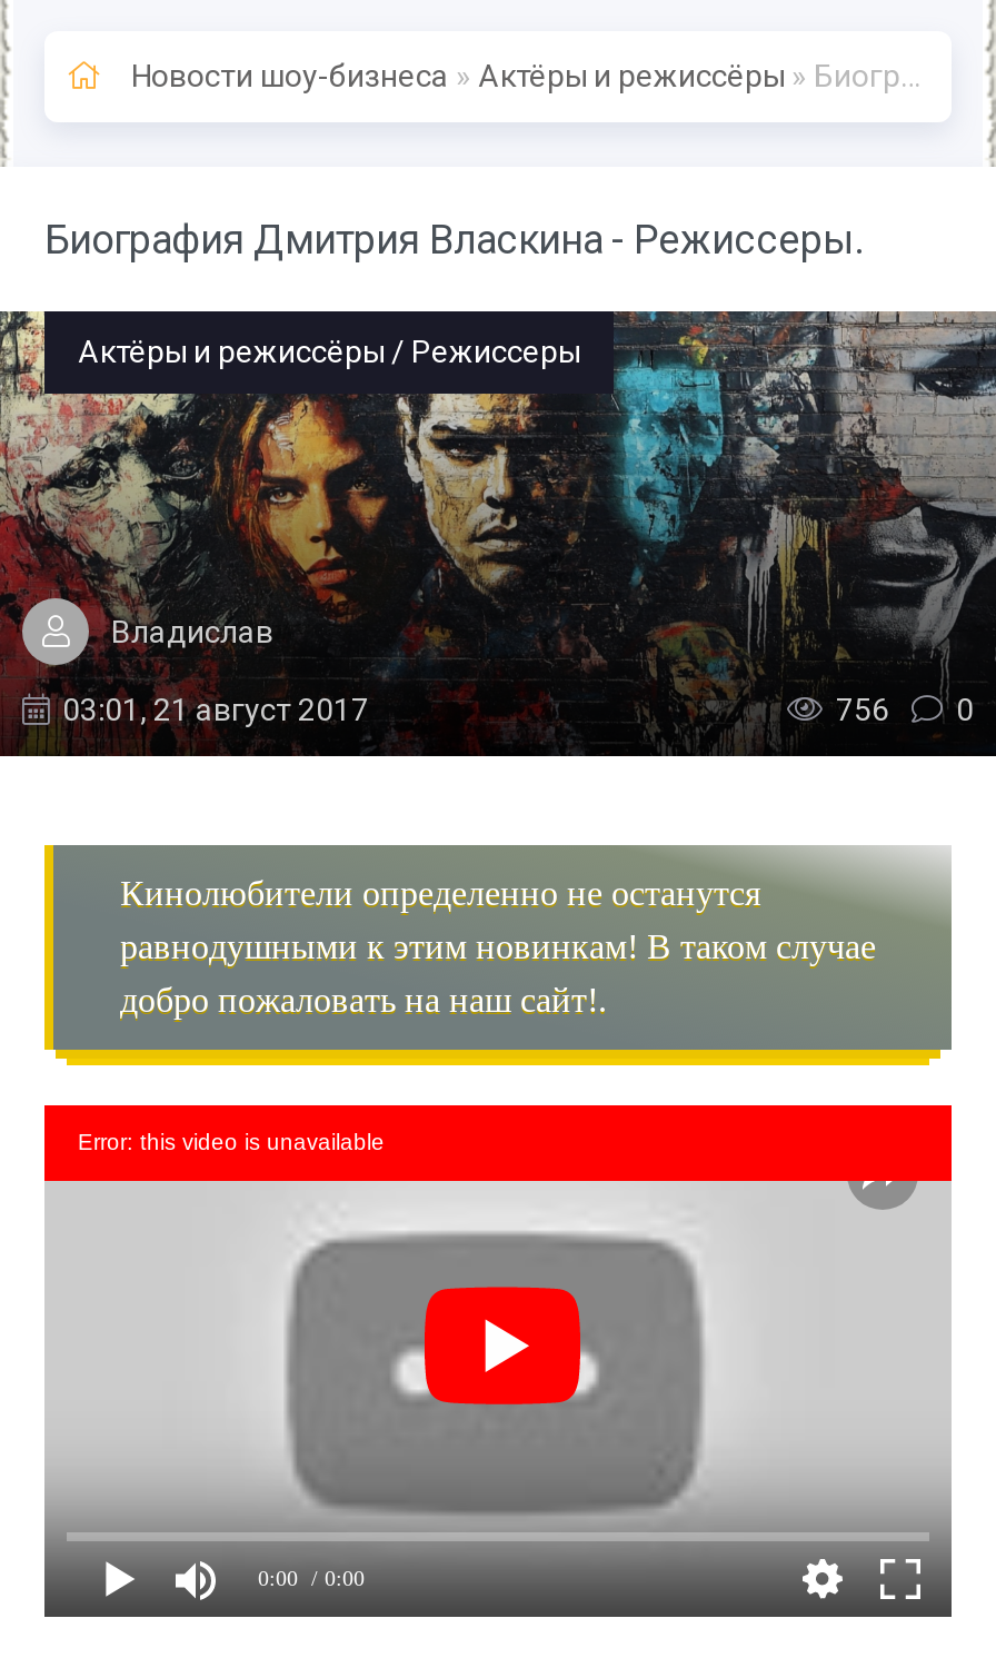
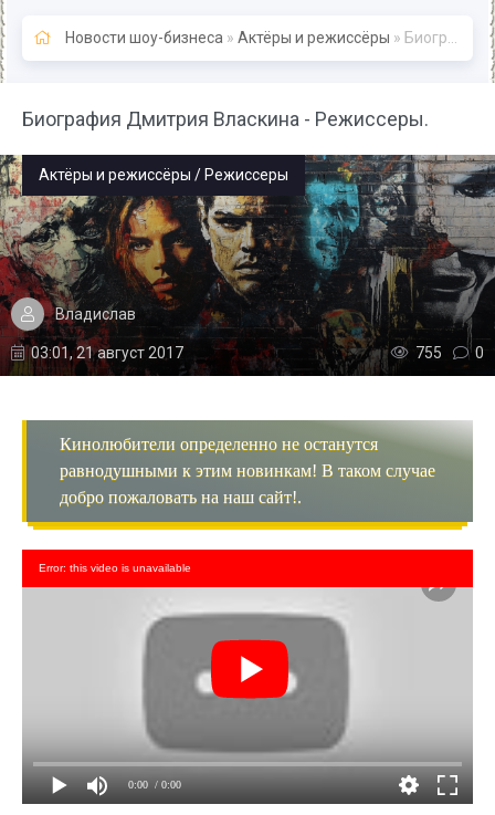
- 756 0
+ 755 0
